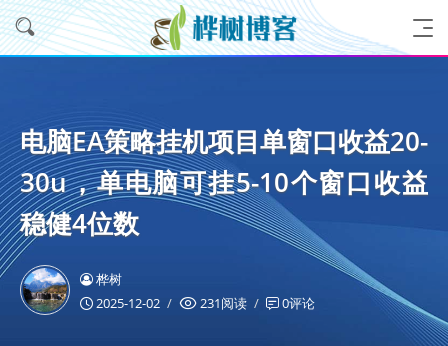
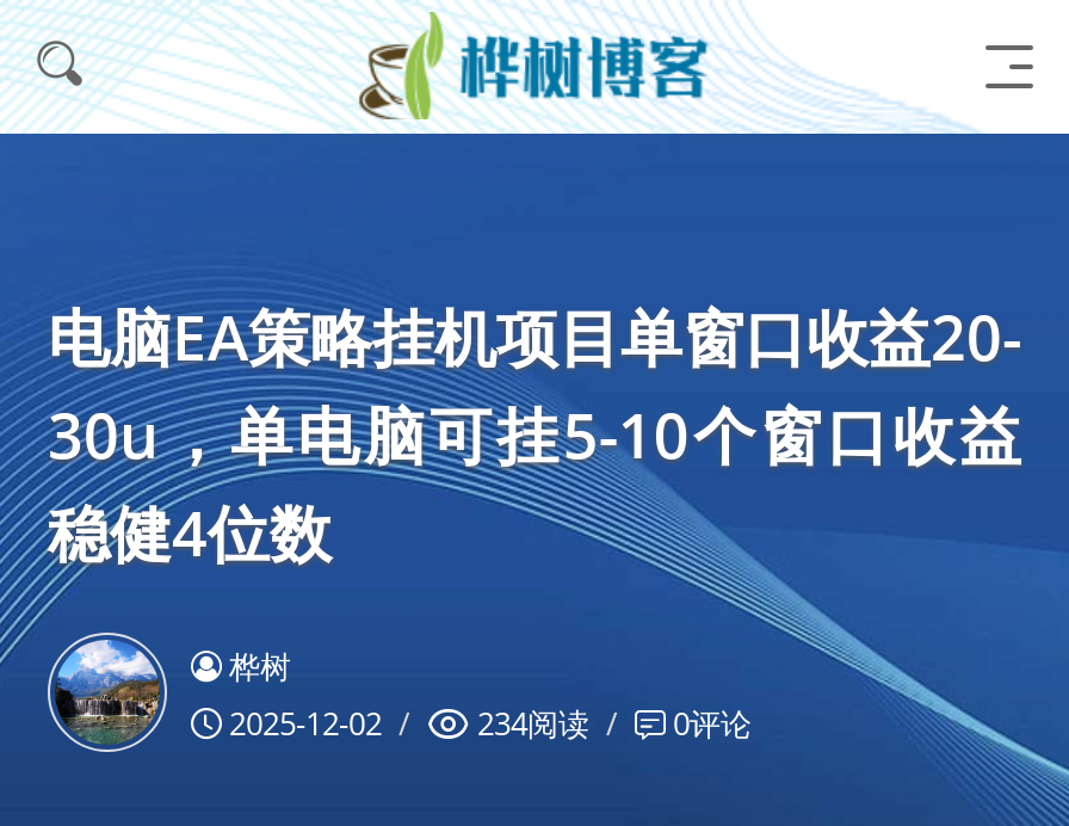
- 231阅读 0评论
+ 234阅读 0评论
